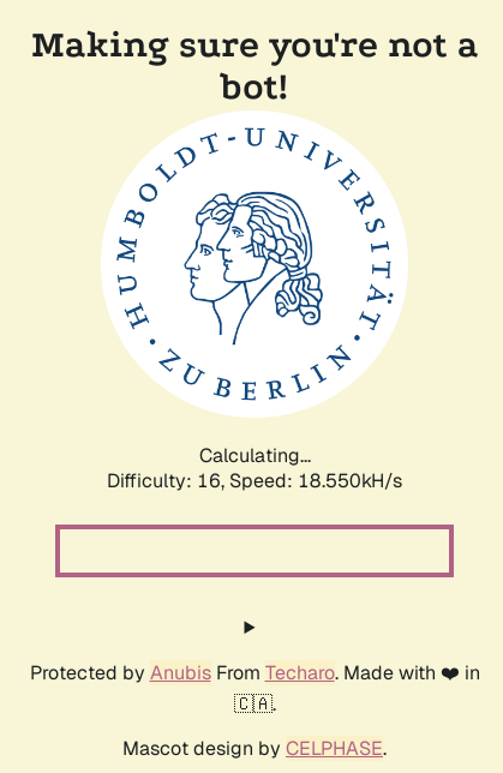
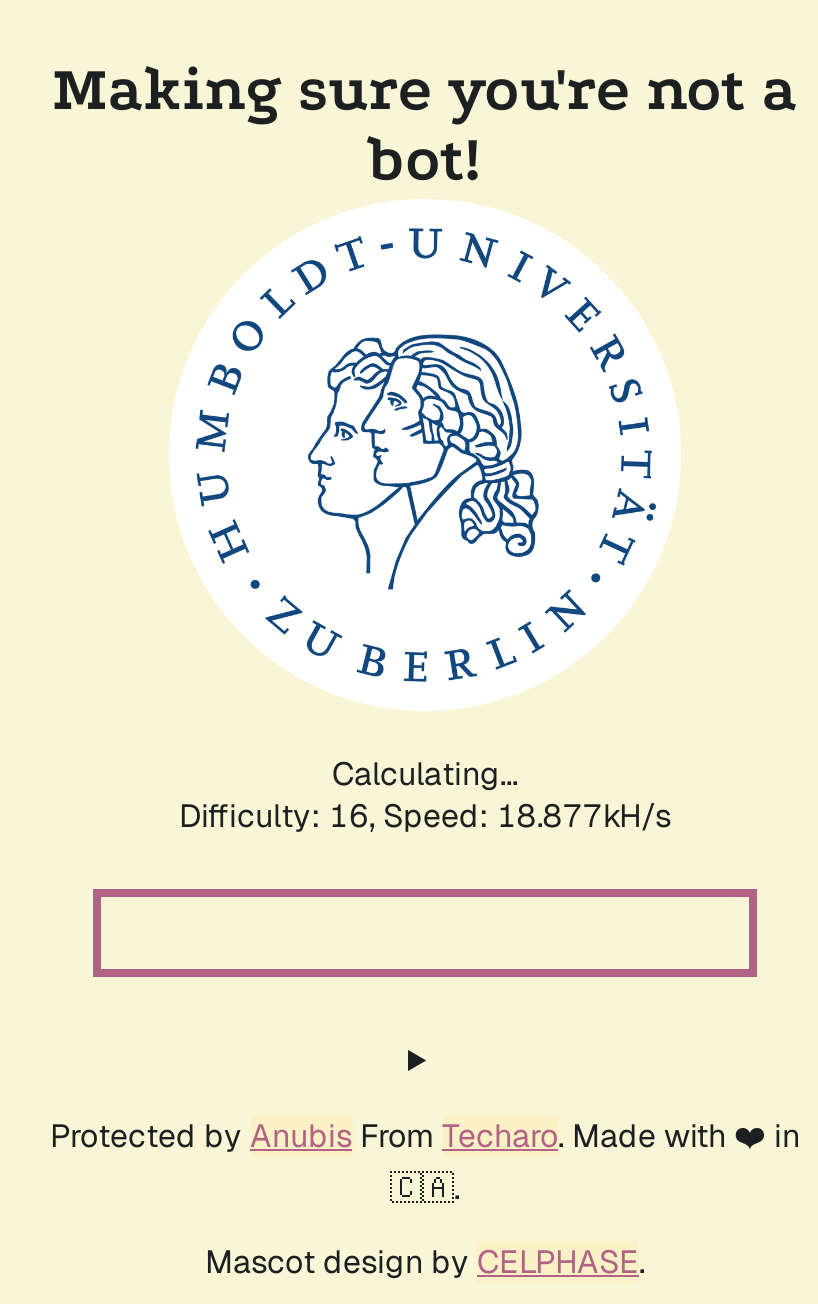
- Difficulty: 16, Speed: 18.550kH/s
+ Difficulty: 16, Speed: 18.877kH/s
